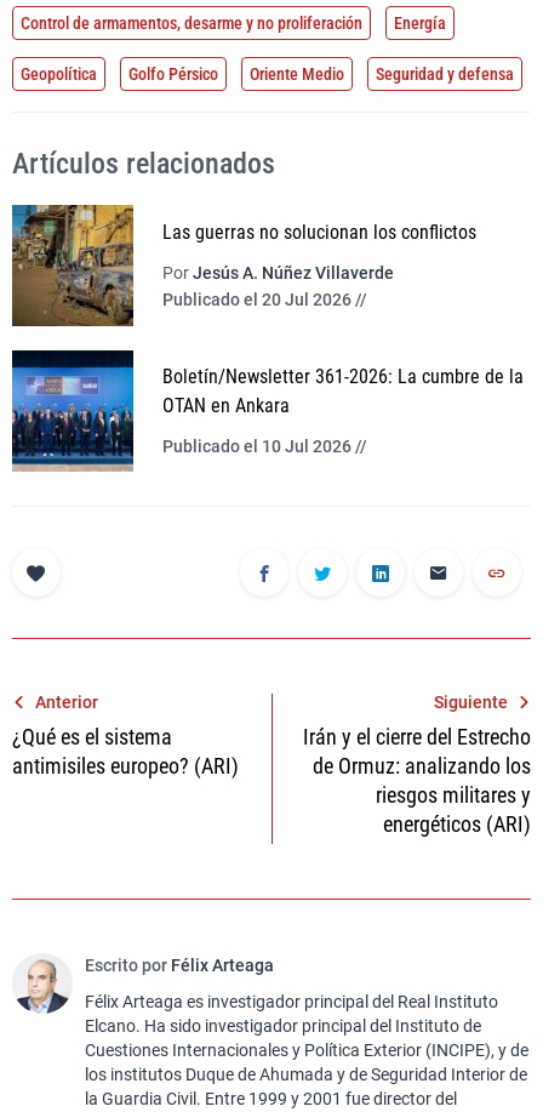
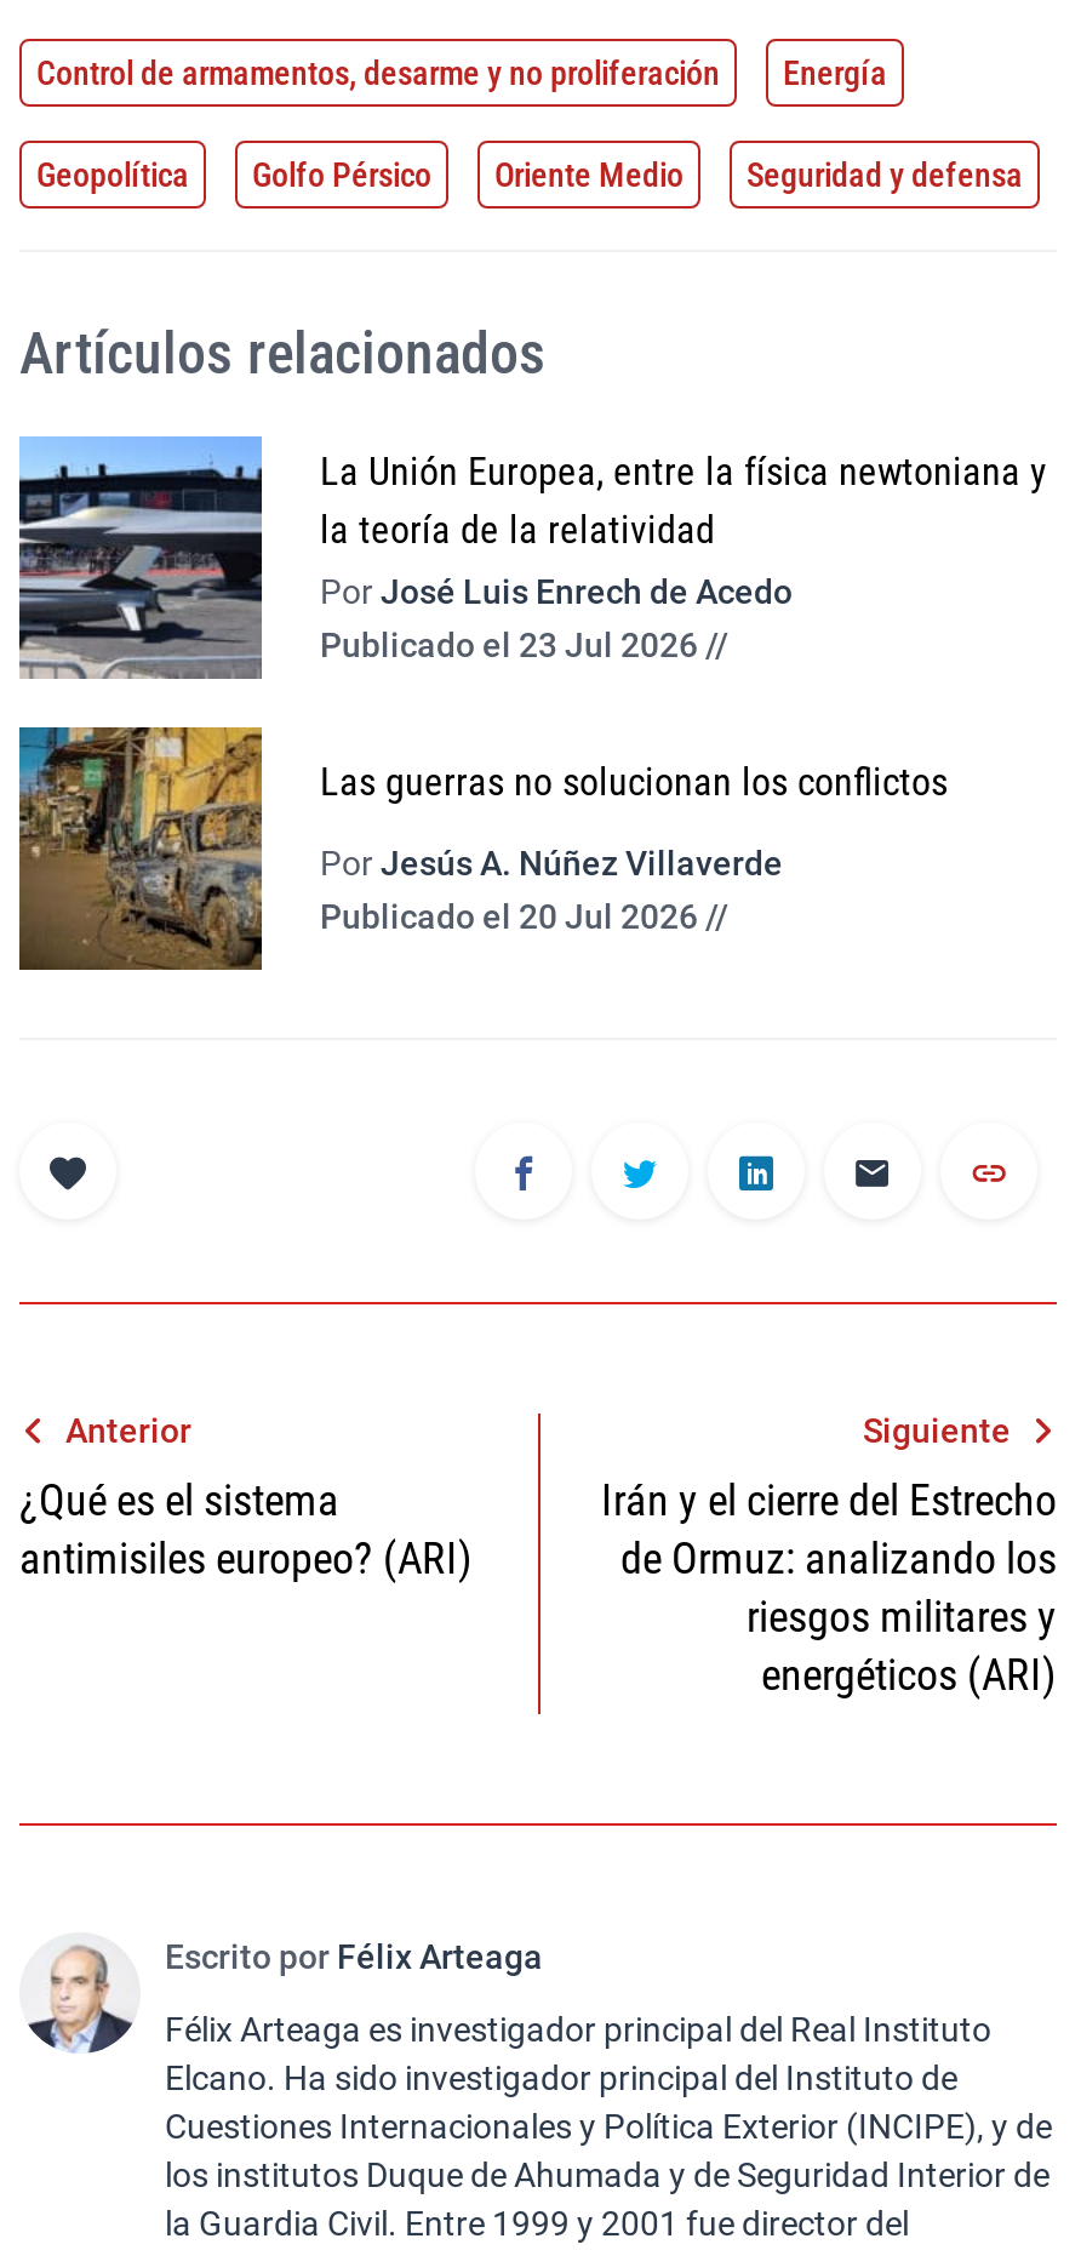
+ [image]
+ La Unión Europea, entre la física newtoniana y
+ la teoría de la relatividad
+ Por José Luis Enrech de Acedo
+ Publicado el 23 Jul 2026 //

moved down: [image] | Las guerras no solucionan los conflictos | Por Jesús A. Núñez Villaverde | Publicado el 20 Jul 2026 //

- [image]
- Boletín/Newsletter 361-2026: La cumbre de la
- OTAN en Ankara
- Publicado el 10 Jul 2026 //
